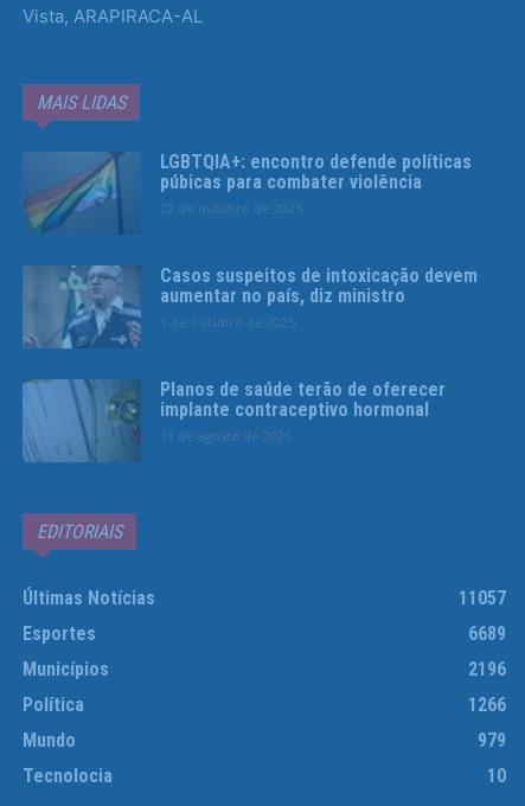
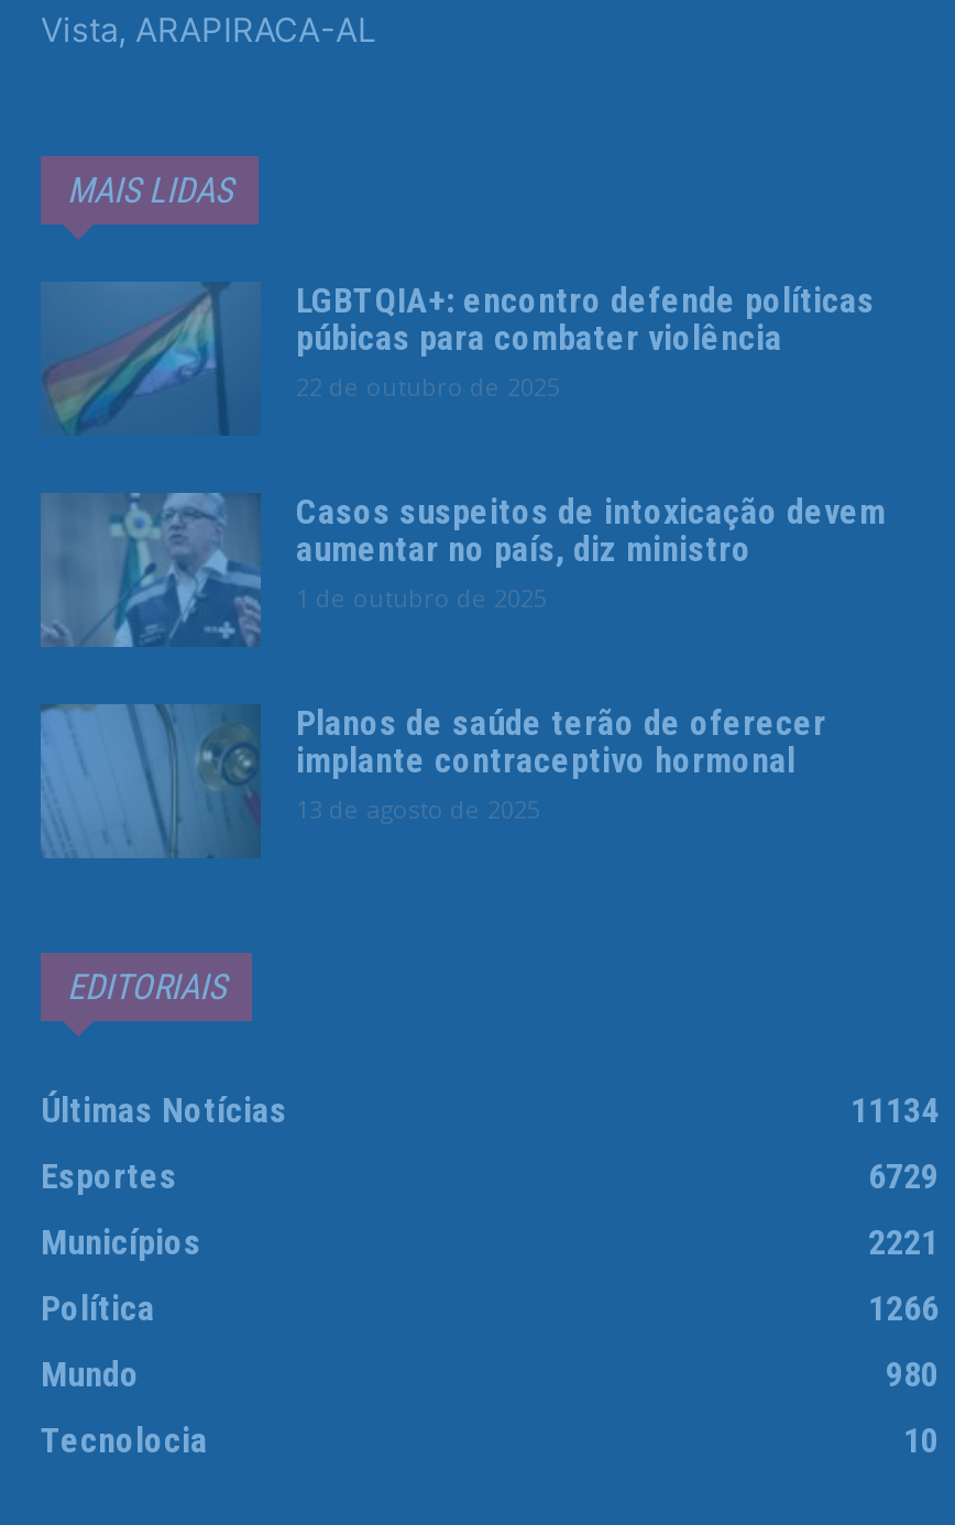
- 11057
+ 11134

- 6689
+ 6729

- 2196
+ 2221

- 979
+ 980
